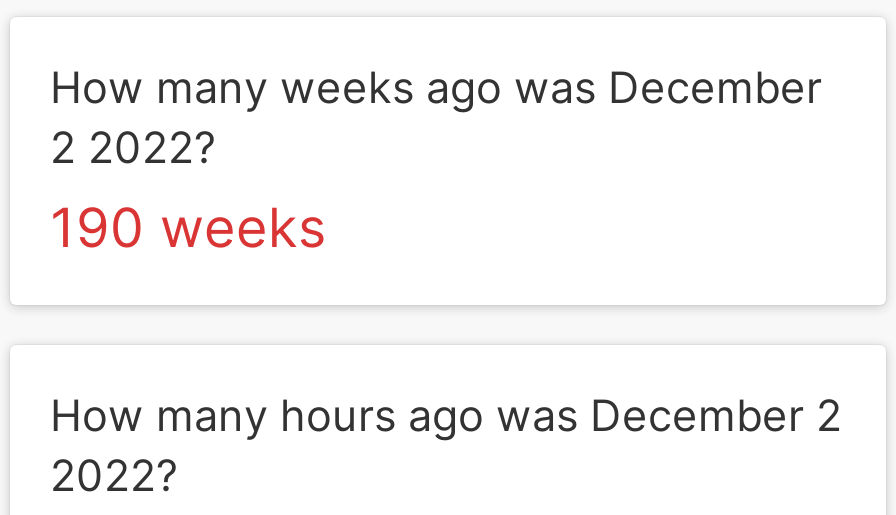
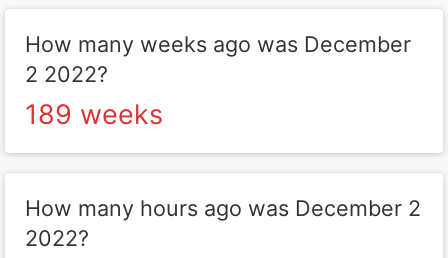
- 190 weeks
+ 189 weeks
